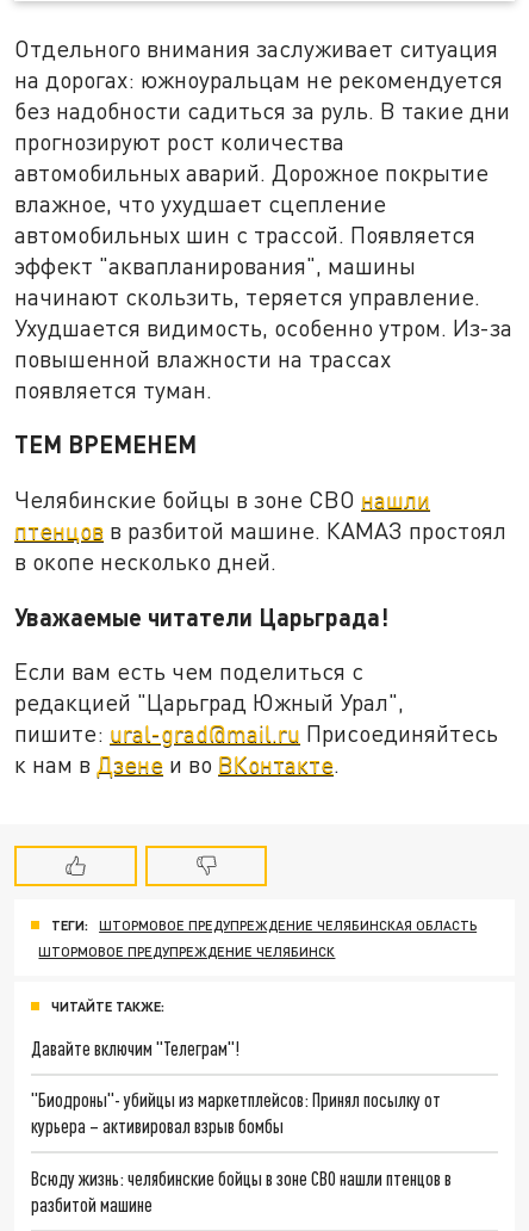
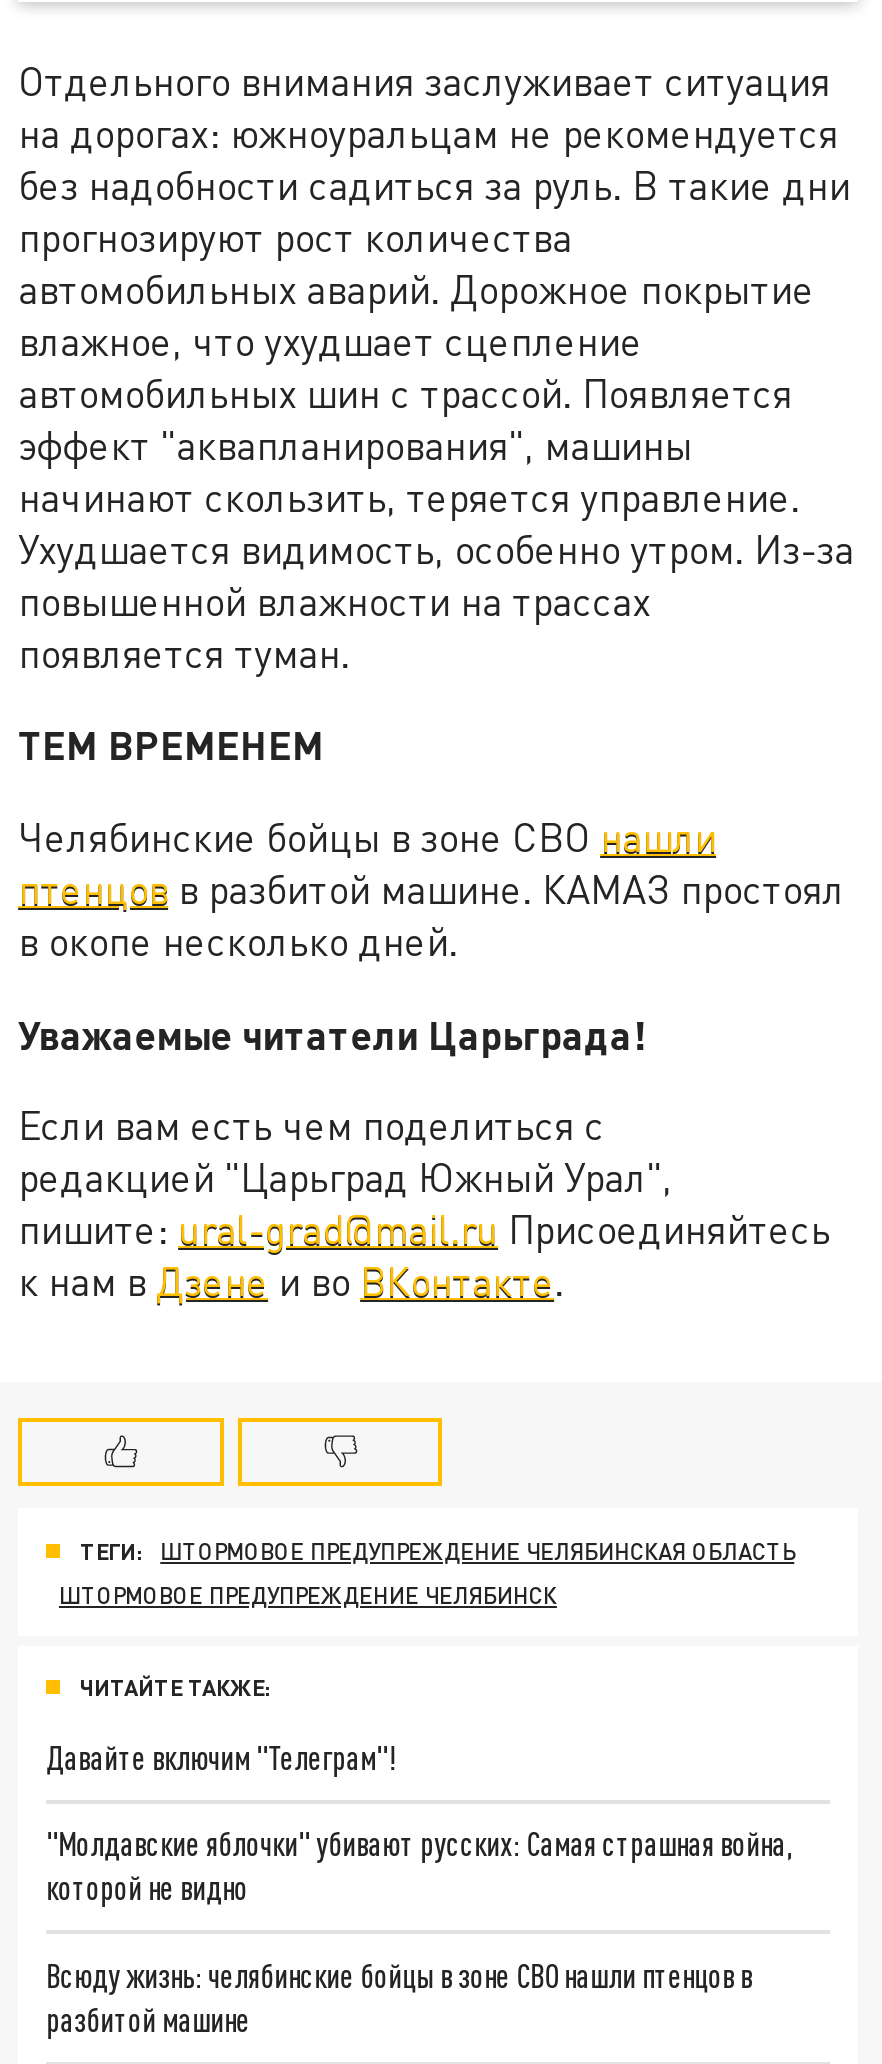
- "Биодроны"- убийцы из маркетплейсов: Принял посылку от
- курьера – активировал взрыв бомбы
+ "Молдавские яблочки" убивают русских: Самая страшная война,
+ которой не видно
